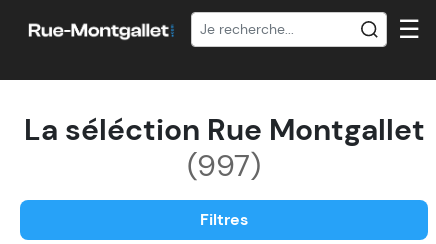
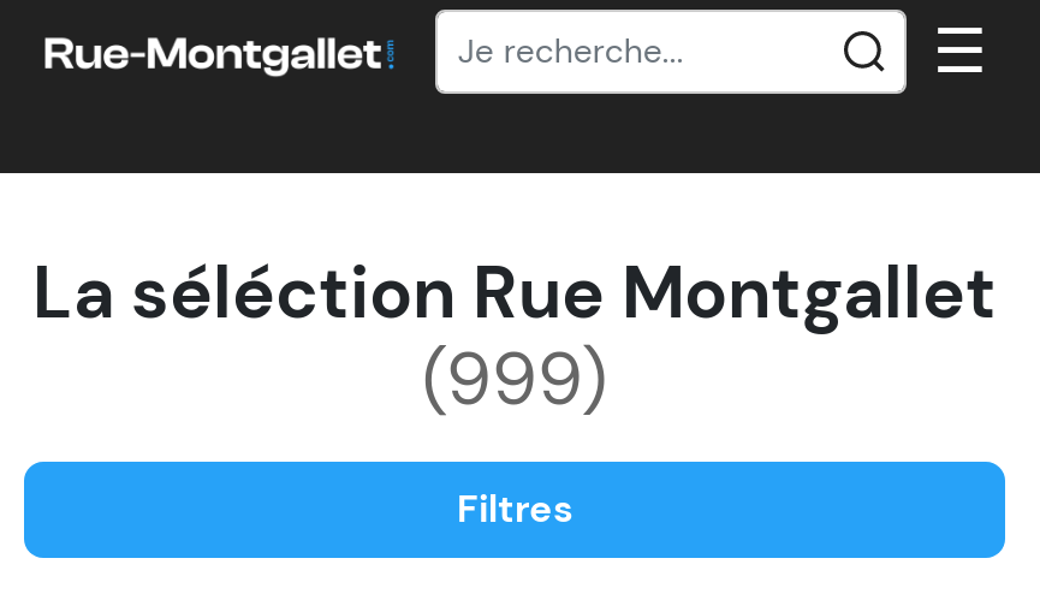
- (997)
+ (999)
